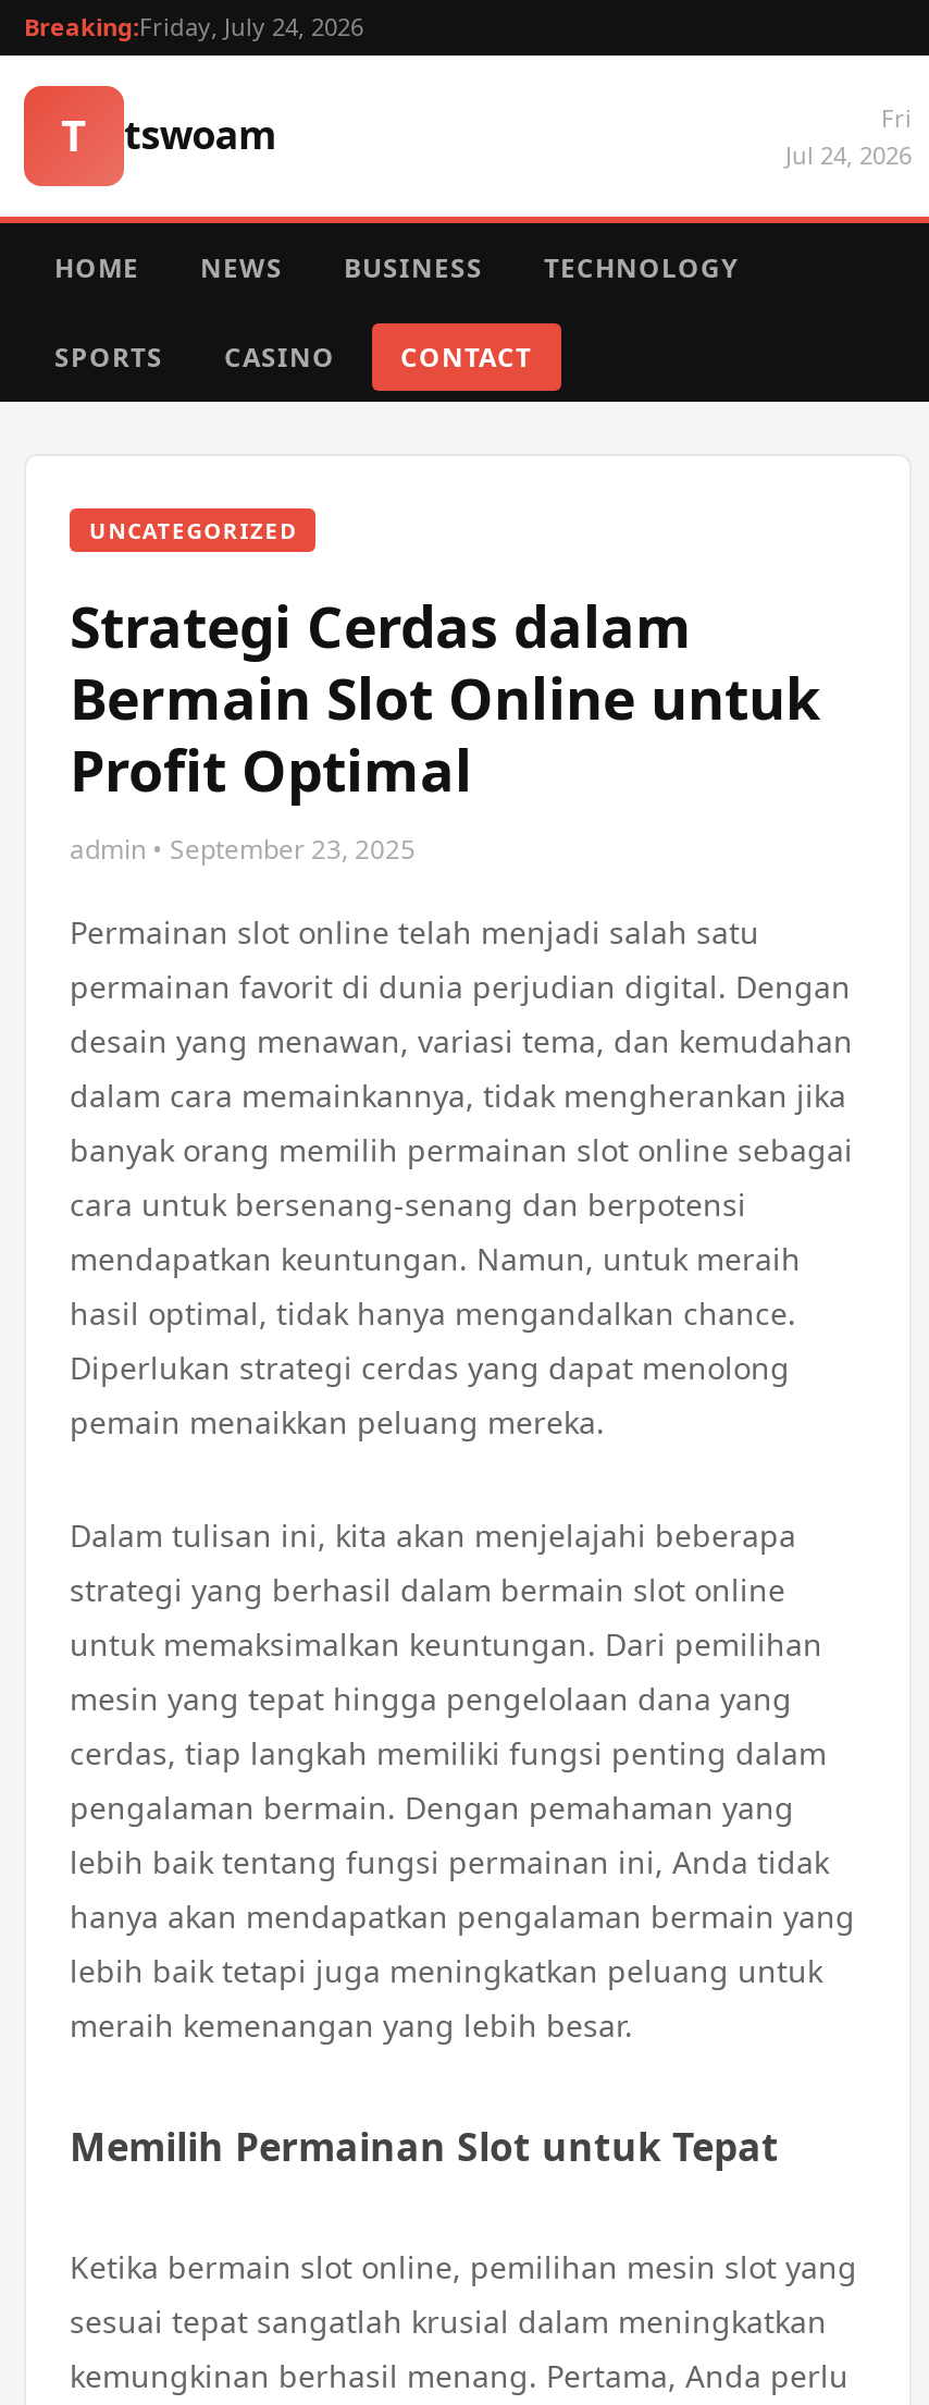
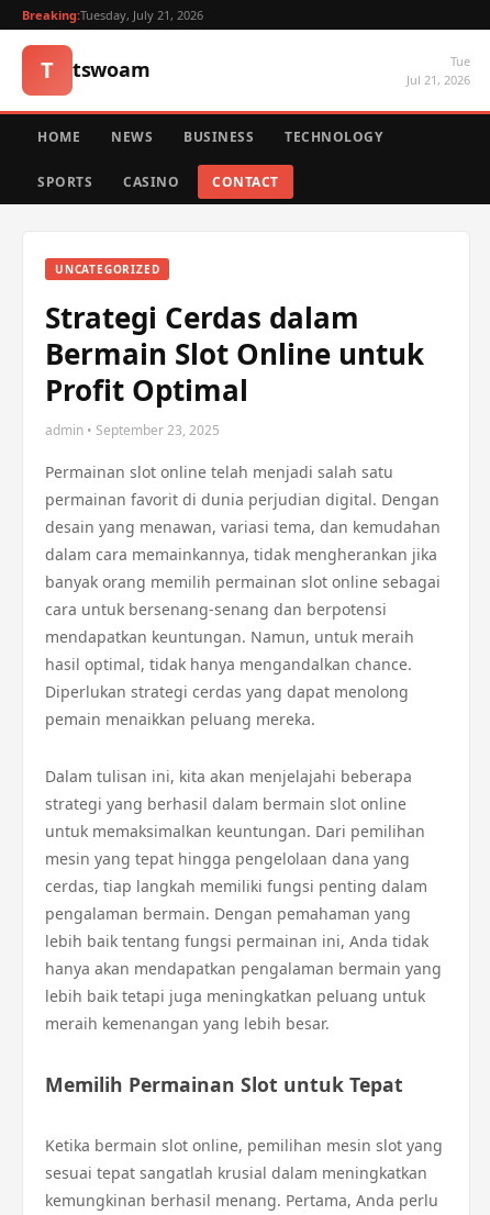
- Breaking:Friday, July 24, 2026
+ Breaking:Tuesday, July 21, 2026

- Fri
- Jul 24, 2026
+ Tue
+ Jul 21, 2026
